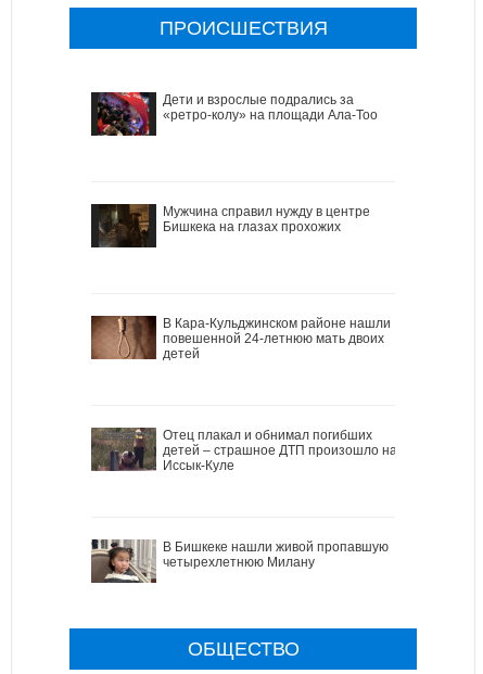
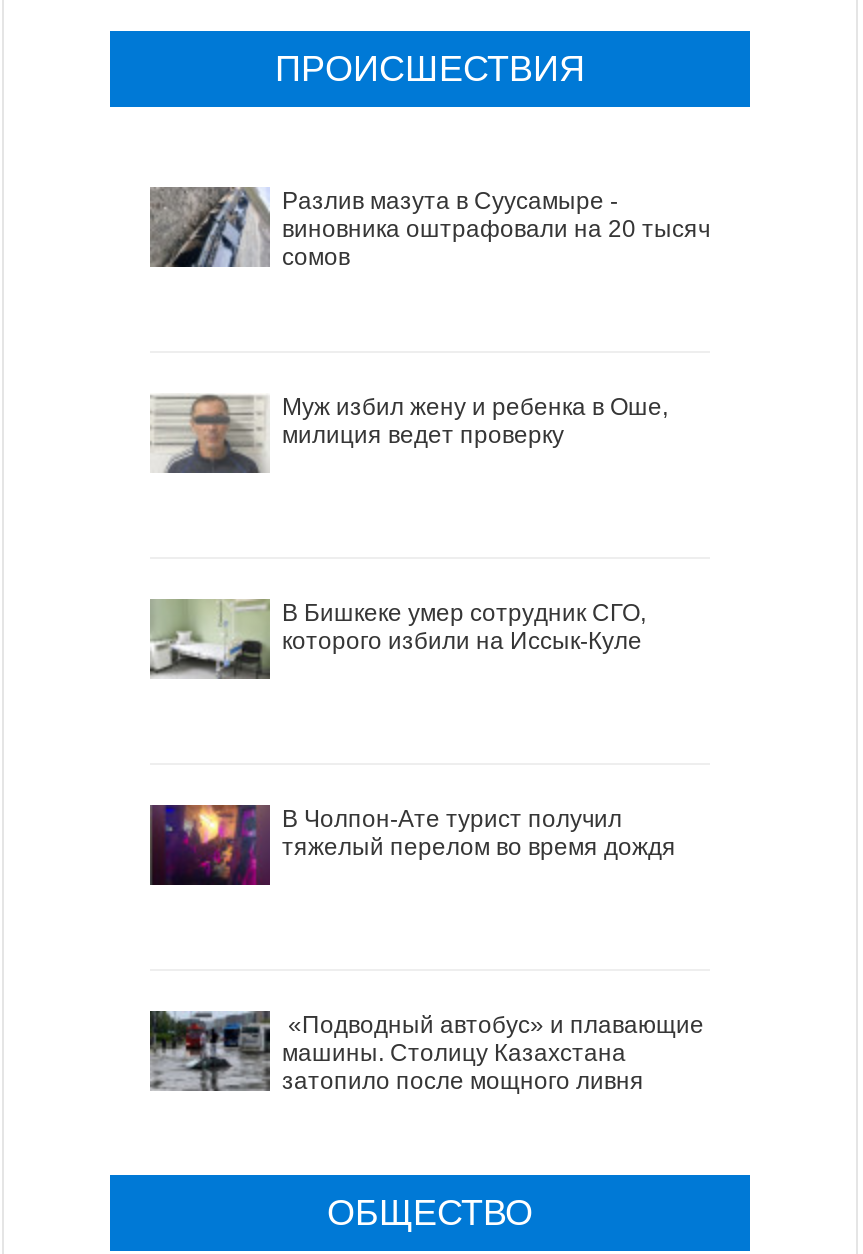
- [image]
- Дети и взрослые подрались за
- «ретро-колу» на площади Ала-Тоо
+ [image]
+ Разлив мазута в Суусамыре -
+ виновника оштрафовали на 20 тысяч
+ сомов

- [image]
- Мужчина справил нужду в центре
- Бишкека на глазах прохожих
+ [image]
+ Муж избил жену и ребенка в Оше,
+ милиция ведет проверку

- [image]
- В Кара-Кульджинском районе нашли
- повешенной 24-летнюю мать двоих
- детей
+ [image]
+ В Бишкеке умер сотрудник СГО,
+ которого избили на Иссык-Куле

- [image]
- Отец плакал и обнимал погибших
- детей – страшное ДТП произошло на
- Иссык-Куле
+ [image]
+ В Чолпон-Ате турист получил
+ тяжелый перелом во время дождя

- [image]
- В Бишкеке нашли живой пропавшую
- четырехлетнюю Милану
+ [image]
+ «Подводный автобус» и плавающие
+ машины. Столицу Казахстана
+ затопило после мощного ливня
